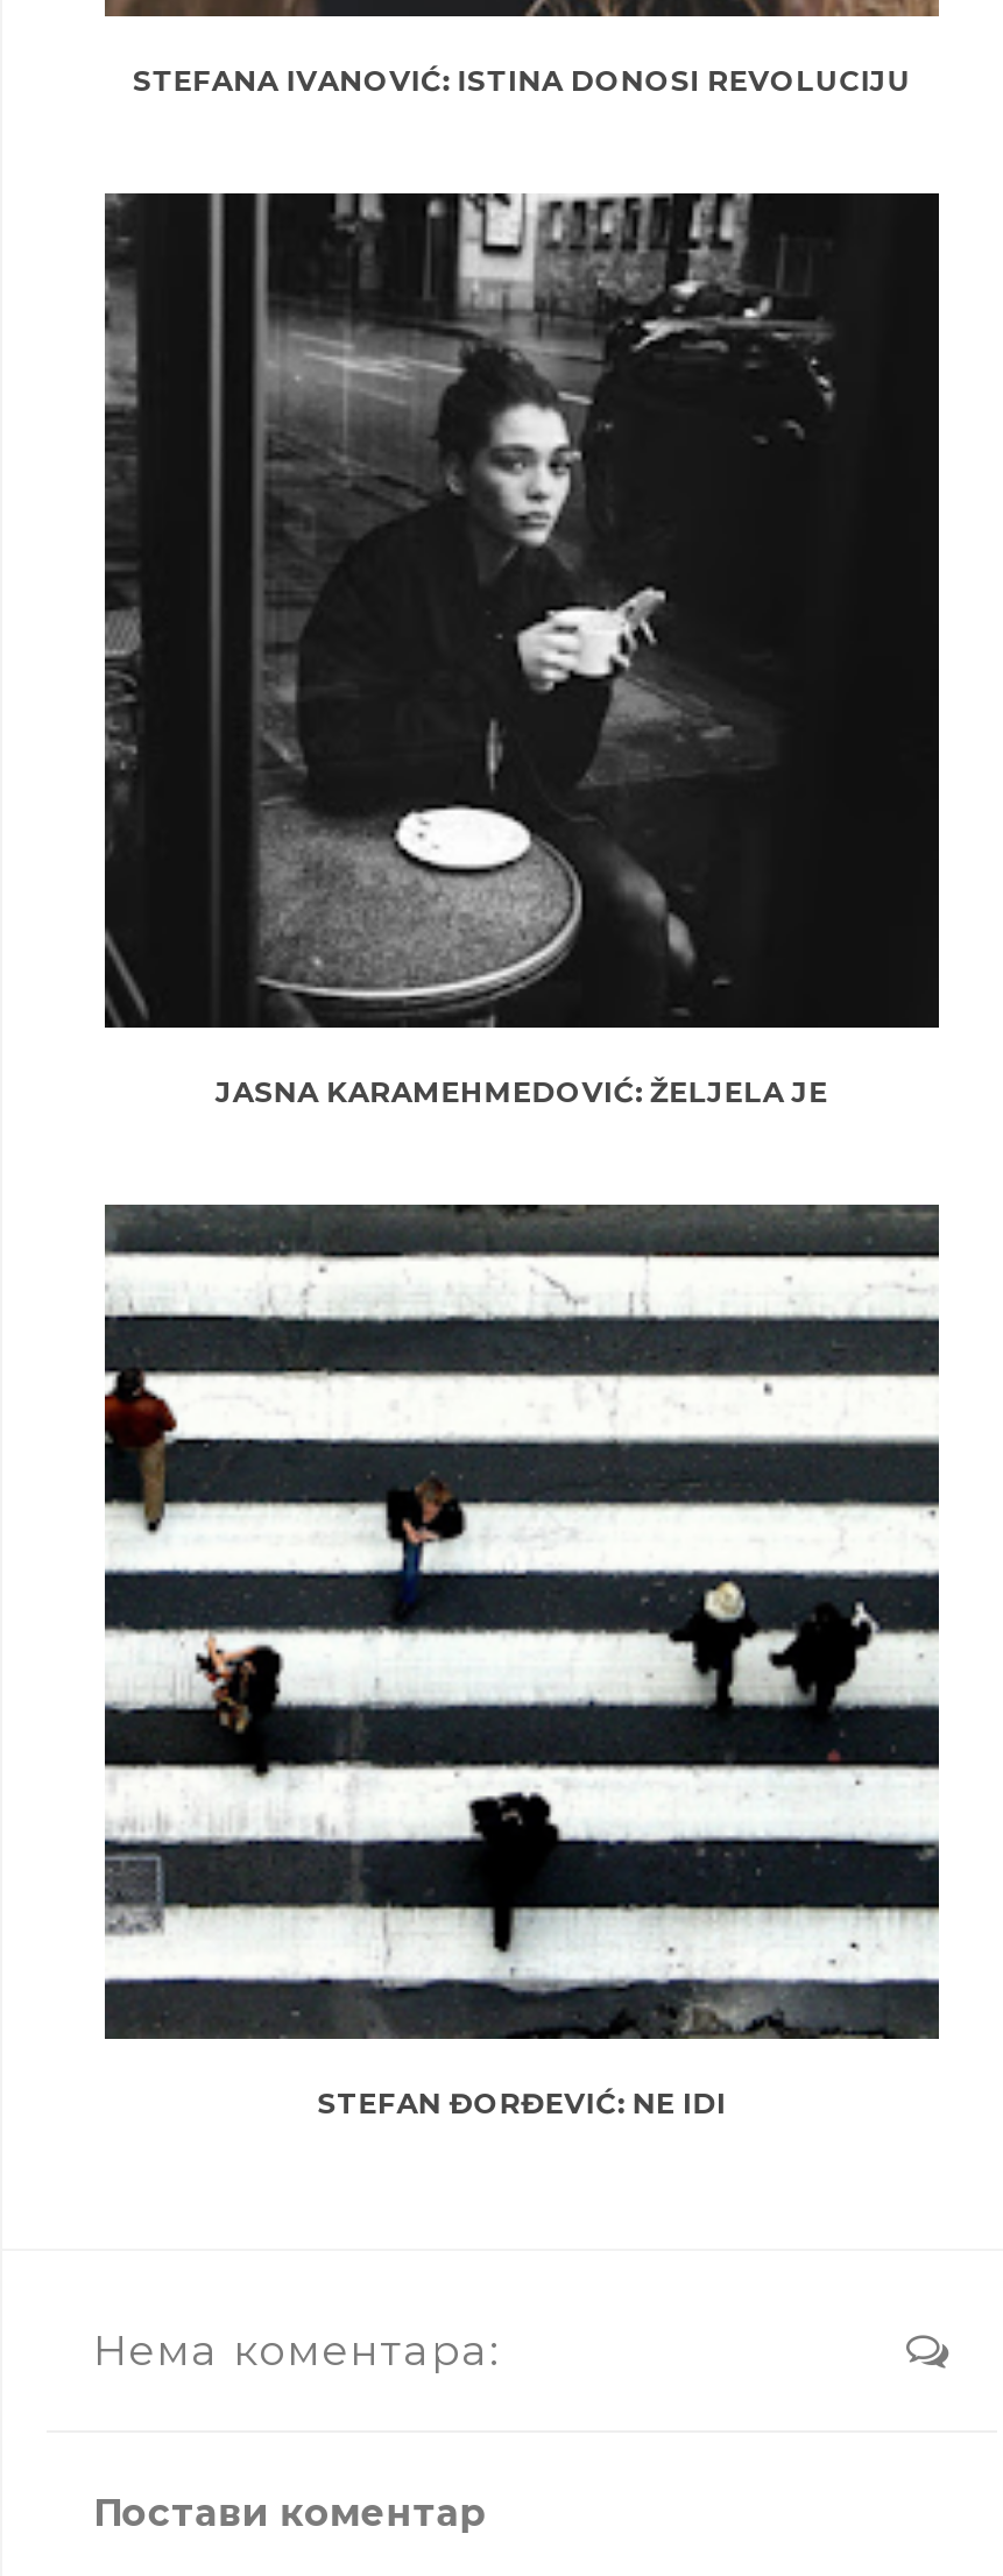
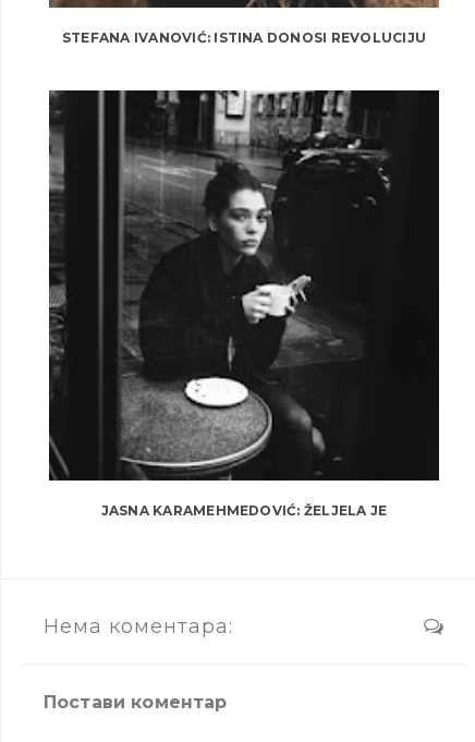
- [image]
- STEFAN ĐORĐEVIĆ: NE IDI
